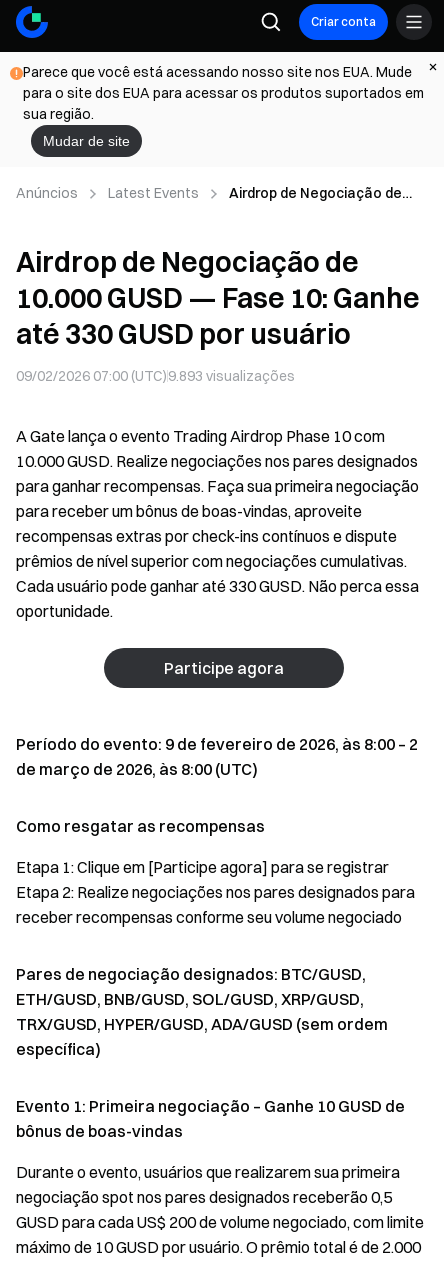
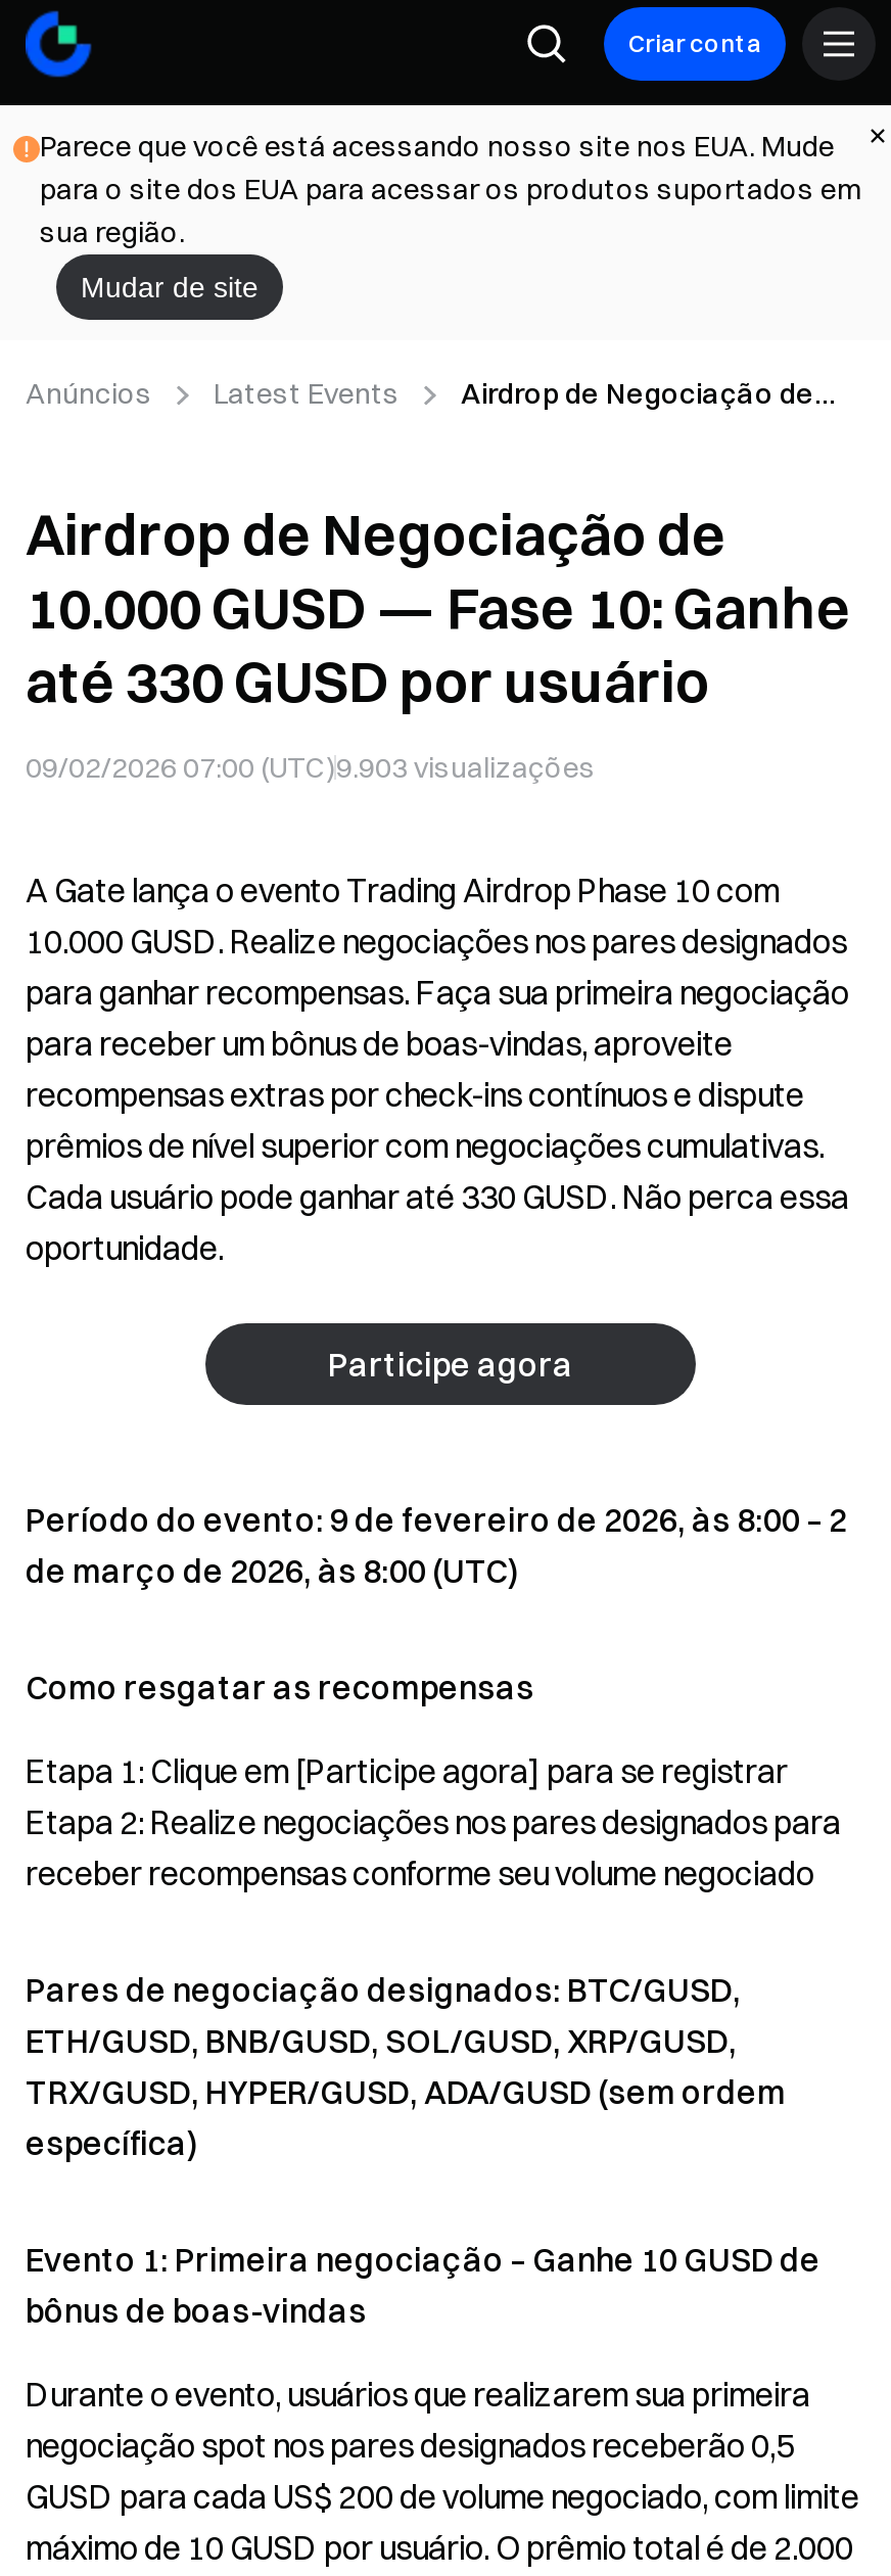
- 09/02/2026 07:00 (UTC)9.893 visualizações
+ 09/02/2026 07:00 (UTC)9.903 visualizações
